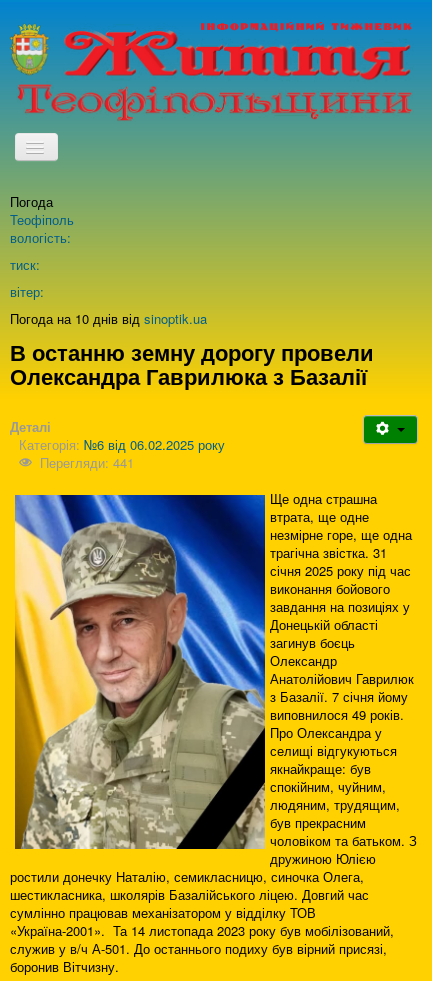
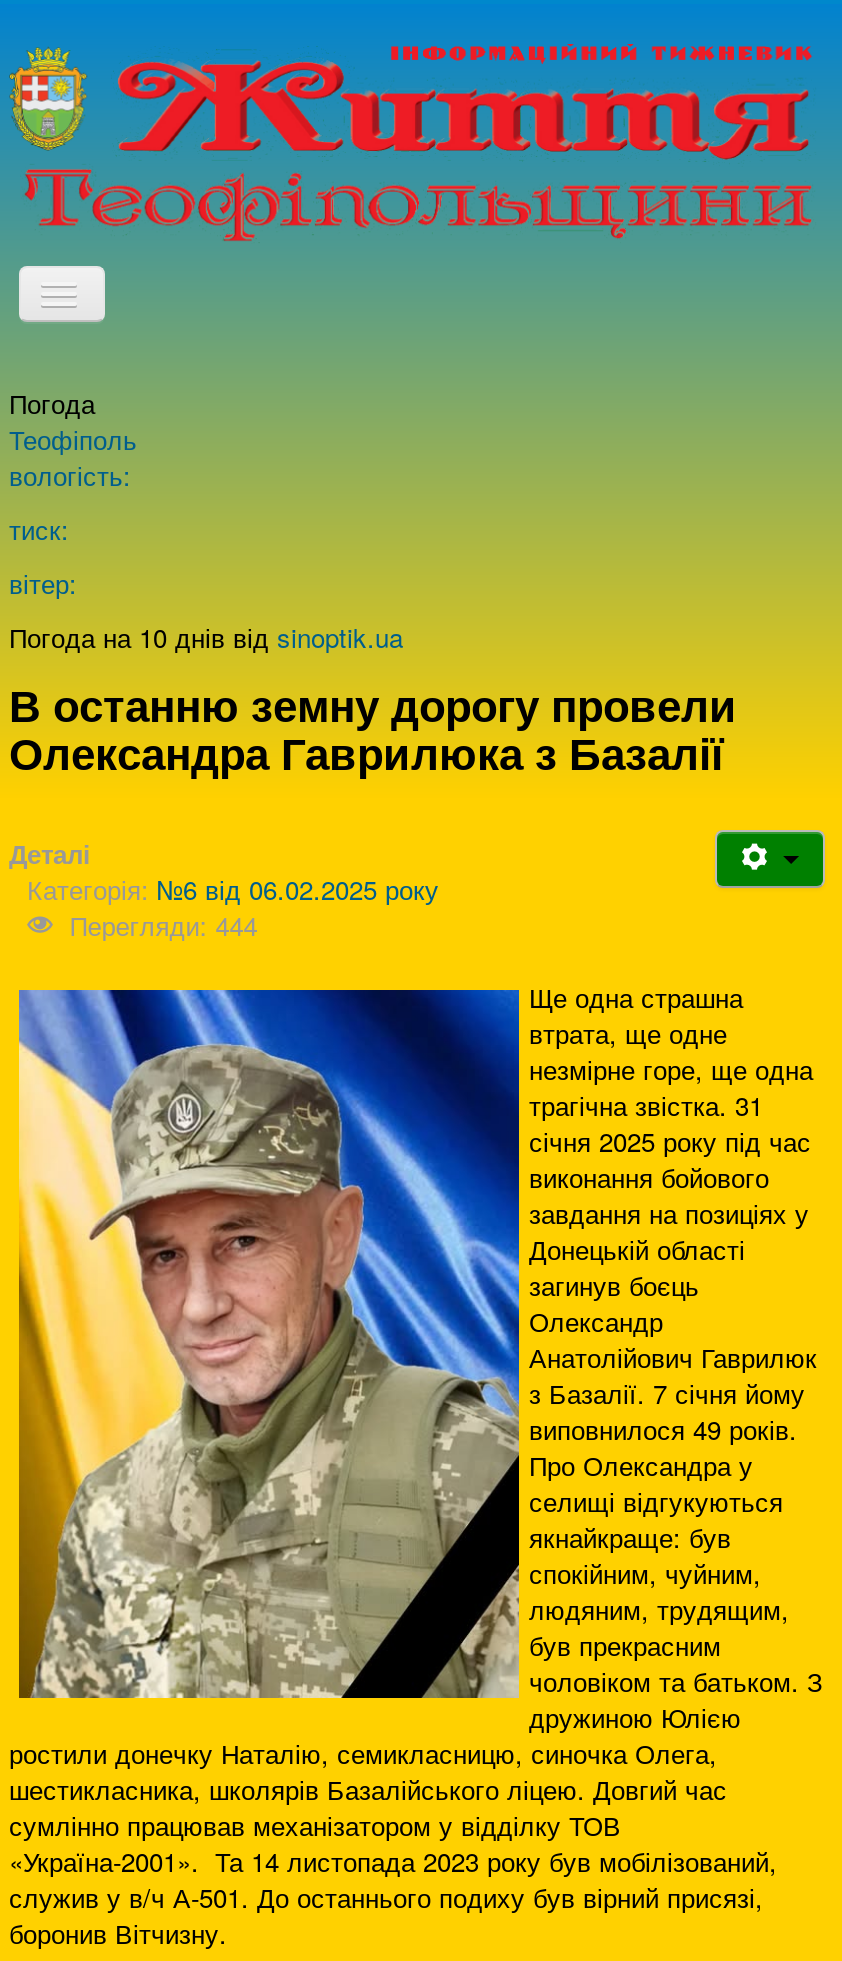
- Перегляди: 441
+ Перегляди: 444
